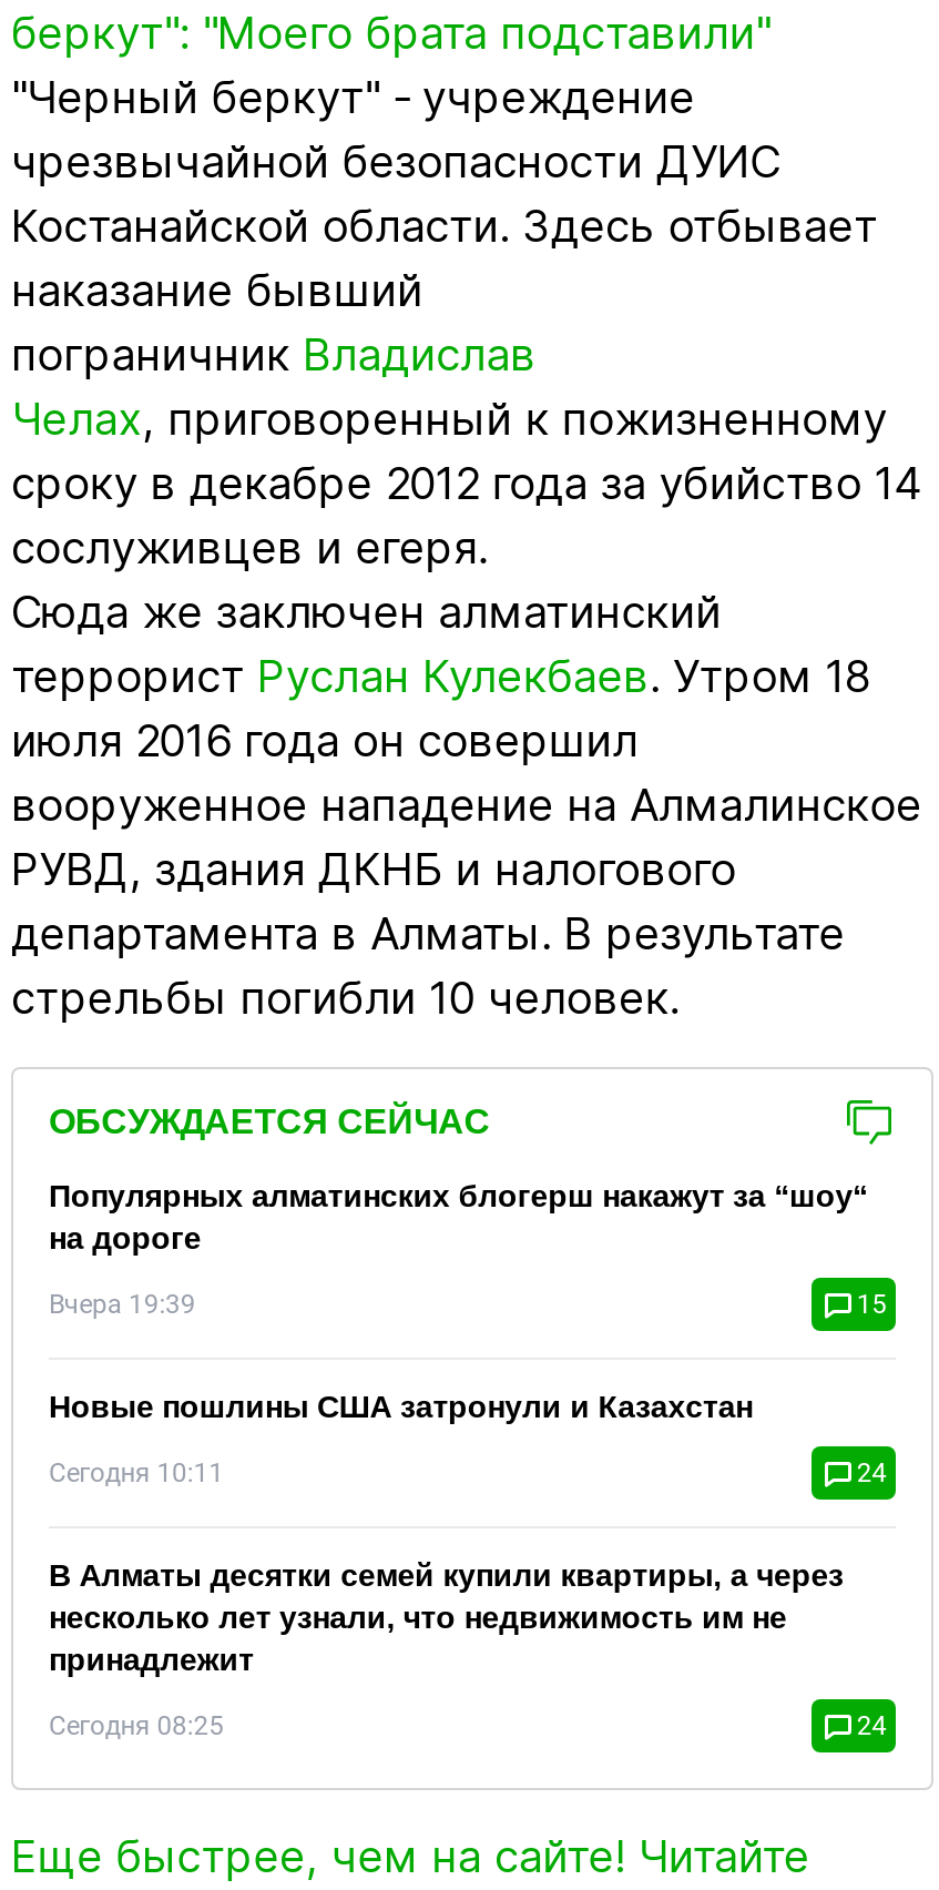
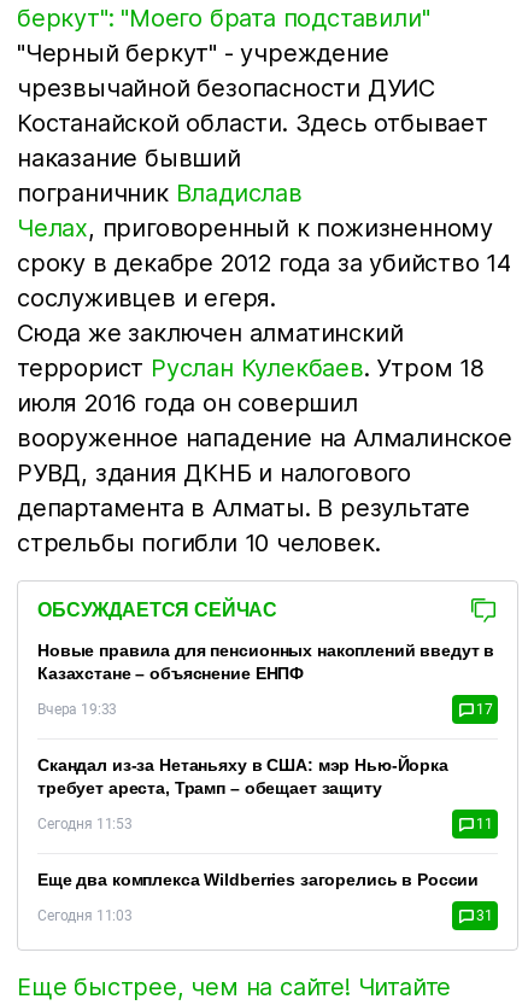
- Популярных алматинских блогерш накажут за “шоу“
- на дороге
+ Новые правила для пенсионных накоплений введут в
+ Казахстане – объяснение ЕНПФ

- Вчера 19:39
- 15
+ Вчера 19:33
+ 17

- Новые пошлины США затронули и Казахстан
+ Скандал из-за Нетаньяху в США: мэр Нью-Йорка
+ требует ареста, Трамп – обещает защиту

- Сегодня 10:11
- 24
+ Сегодня 11:53
+ 11

- В Алматы десятки семей купили квартиры, а через
- несколько лет узнали, что недвижимость им не
- принадлежит
+ Еще два комплекса Wildberries загорелись в России

- Сегодня 08:25
- 24
+ Сегодня 11:03
+ 31
